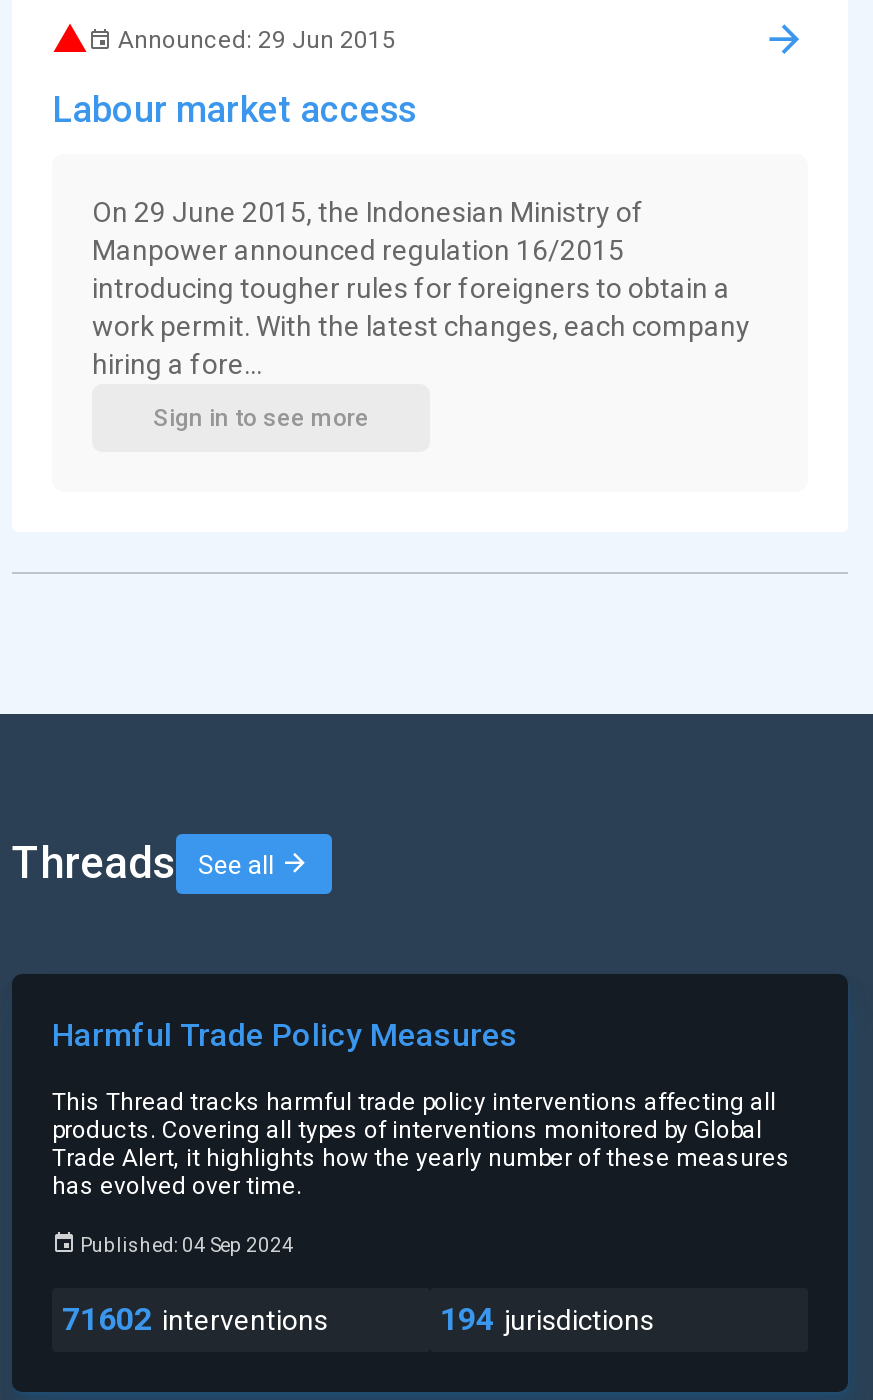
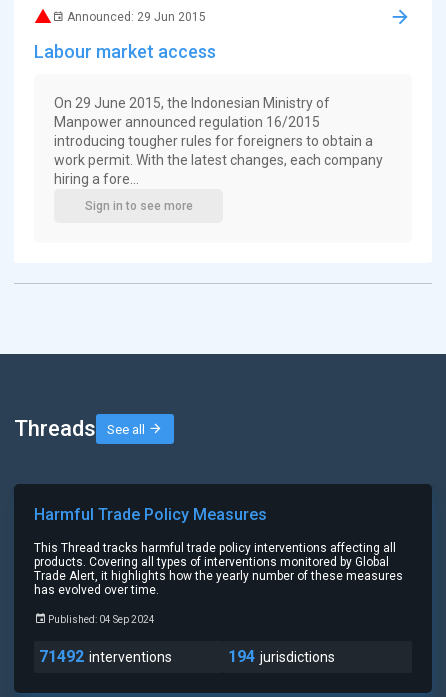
- 71602 interventions
+ 71492 interventions
